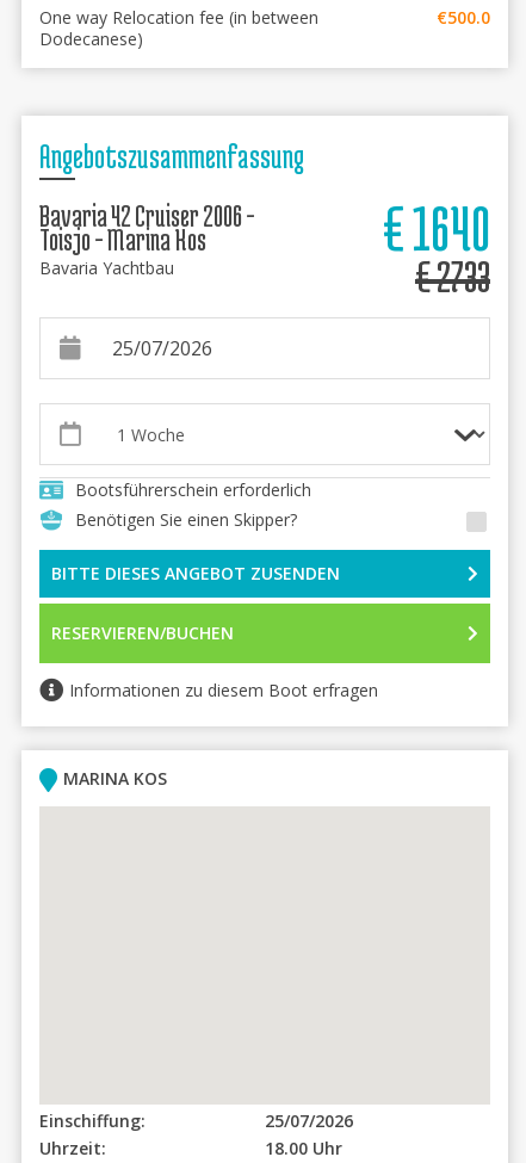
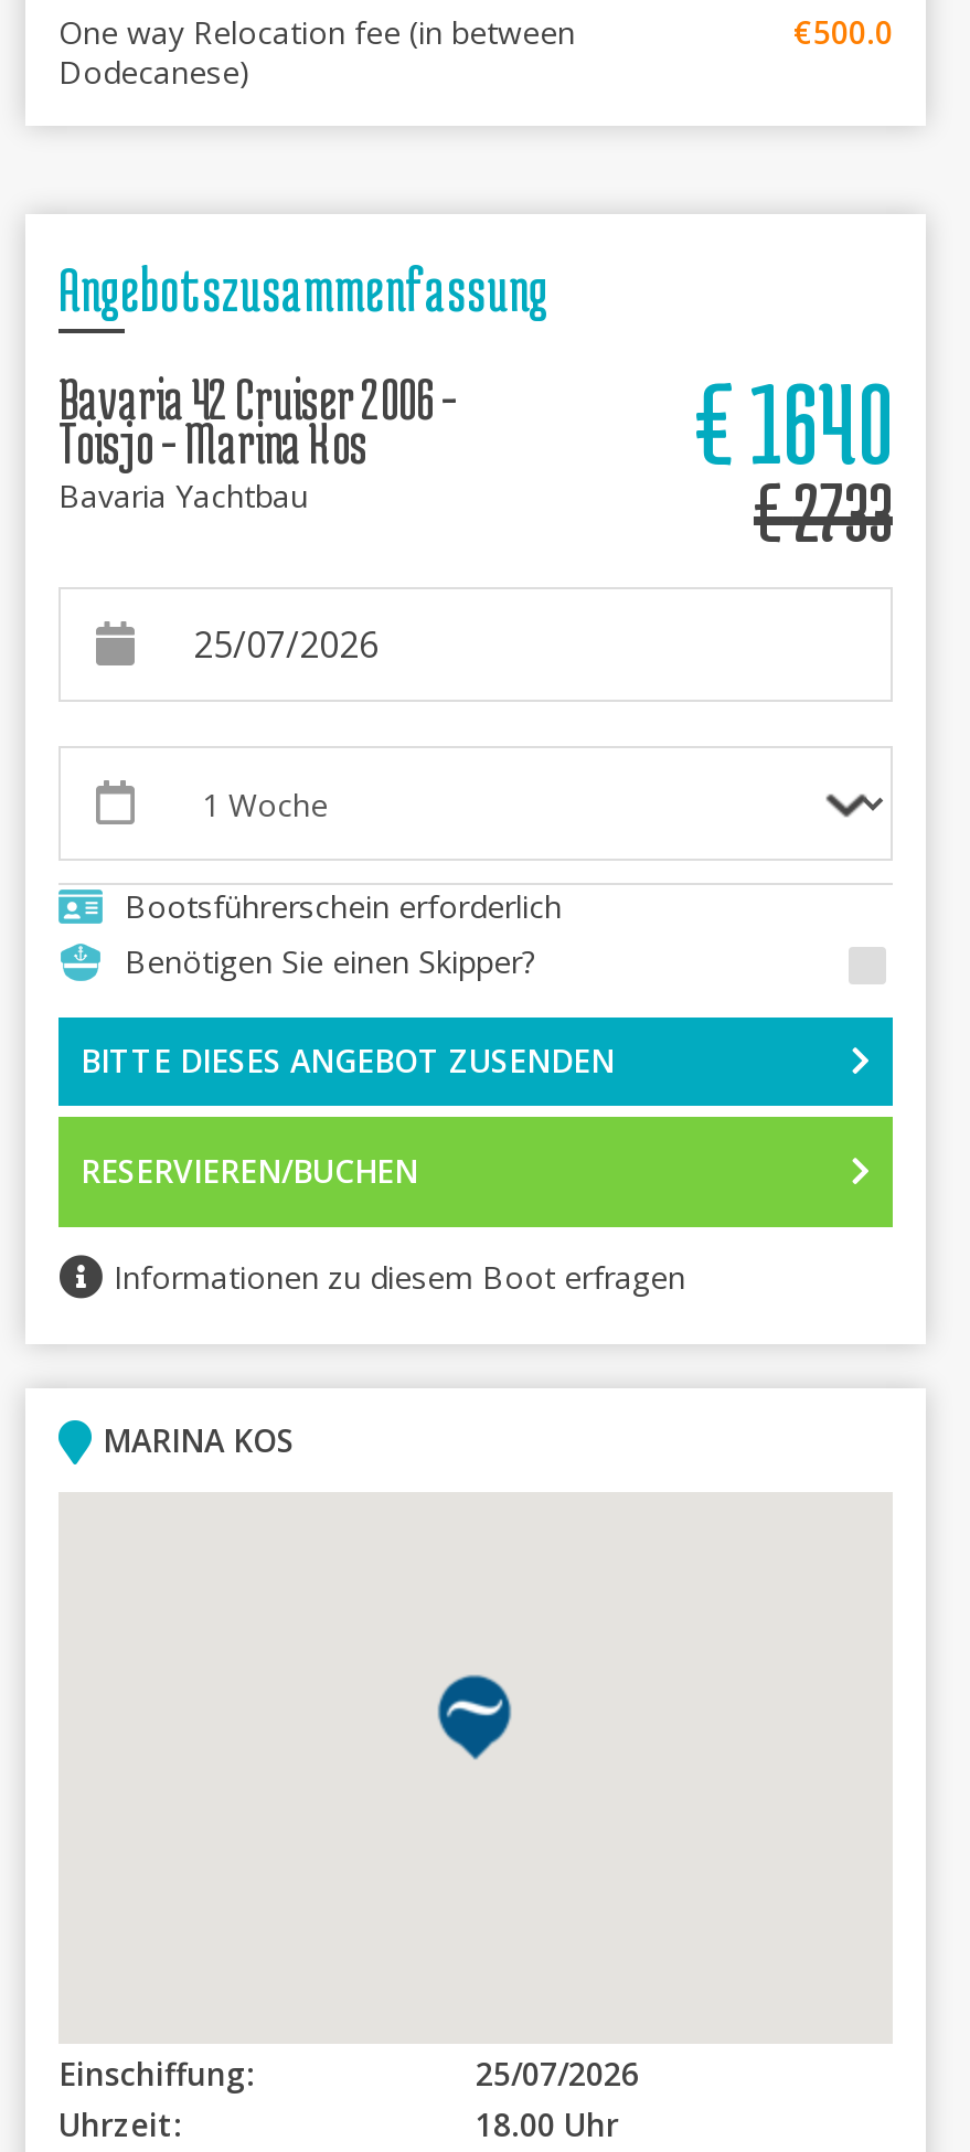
+ [image]
